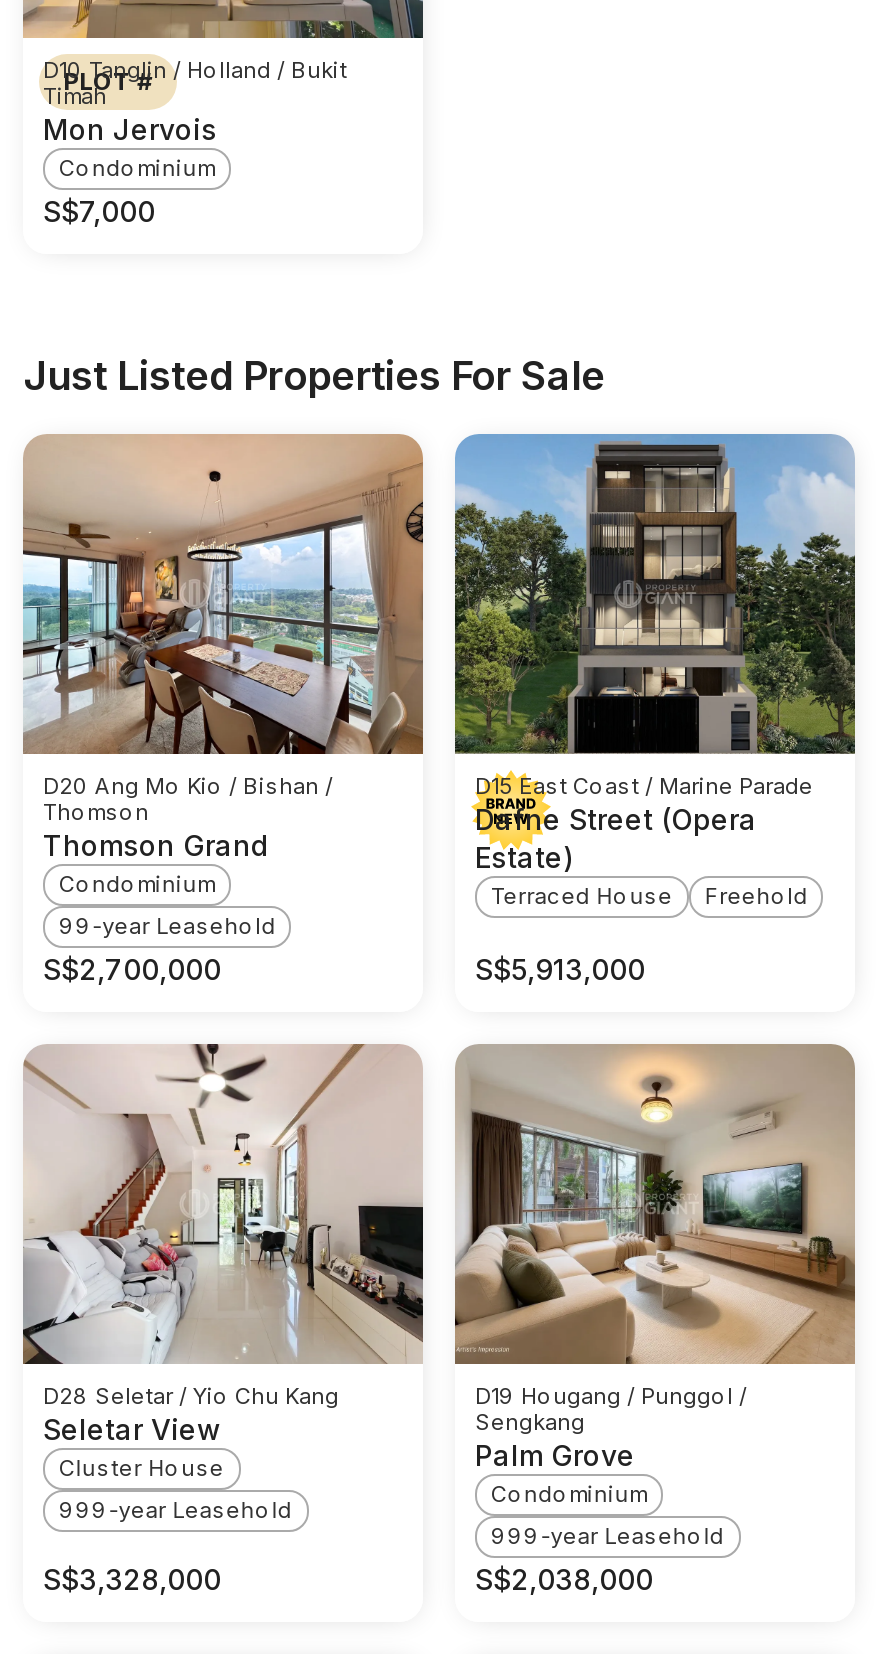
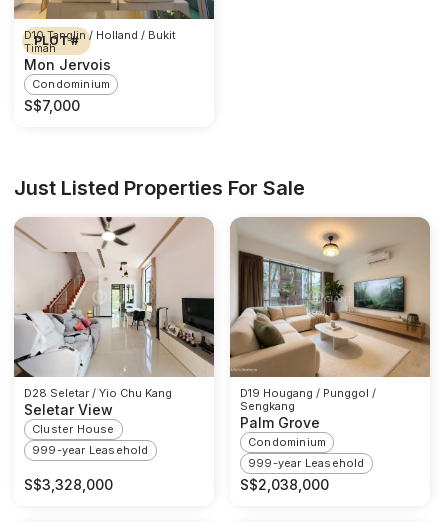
- [image]
- D20 Ang Mo Kio / Bishan /
- Thomson
- Thomson Grand
- Condominium
- 99-year Leasehold
- S$2,700,000

- [image]
- D15 East Coast / Marine Parade
- Dafne Street (Opera
- Estate)
- Terraced House
- Freehold
- S$5,913,000
